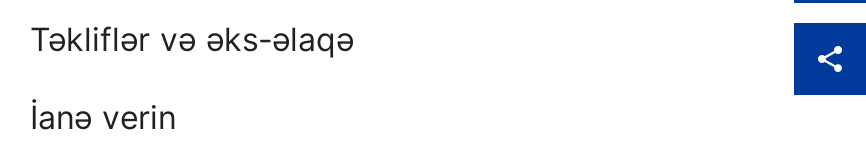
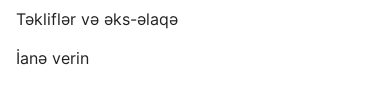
- [image]
